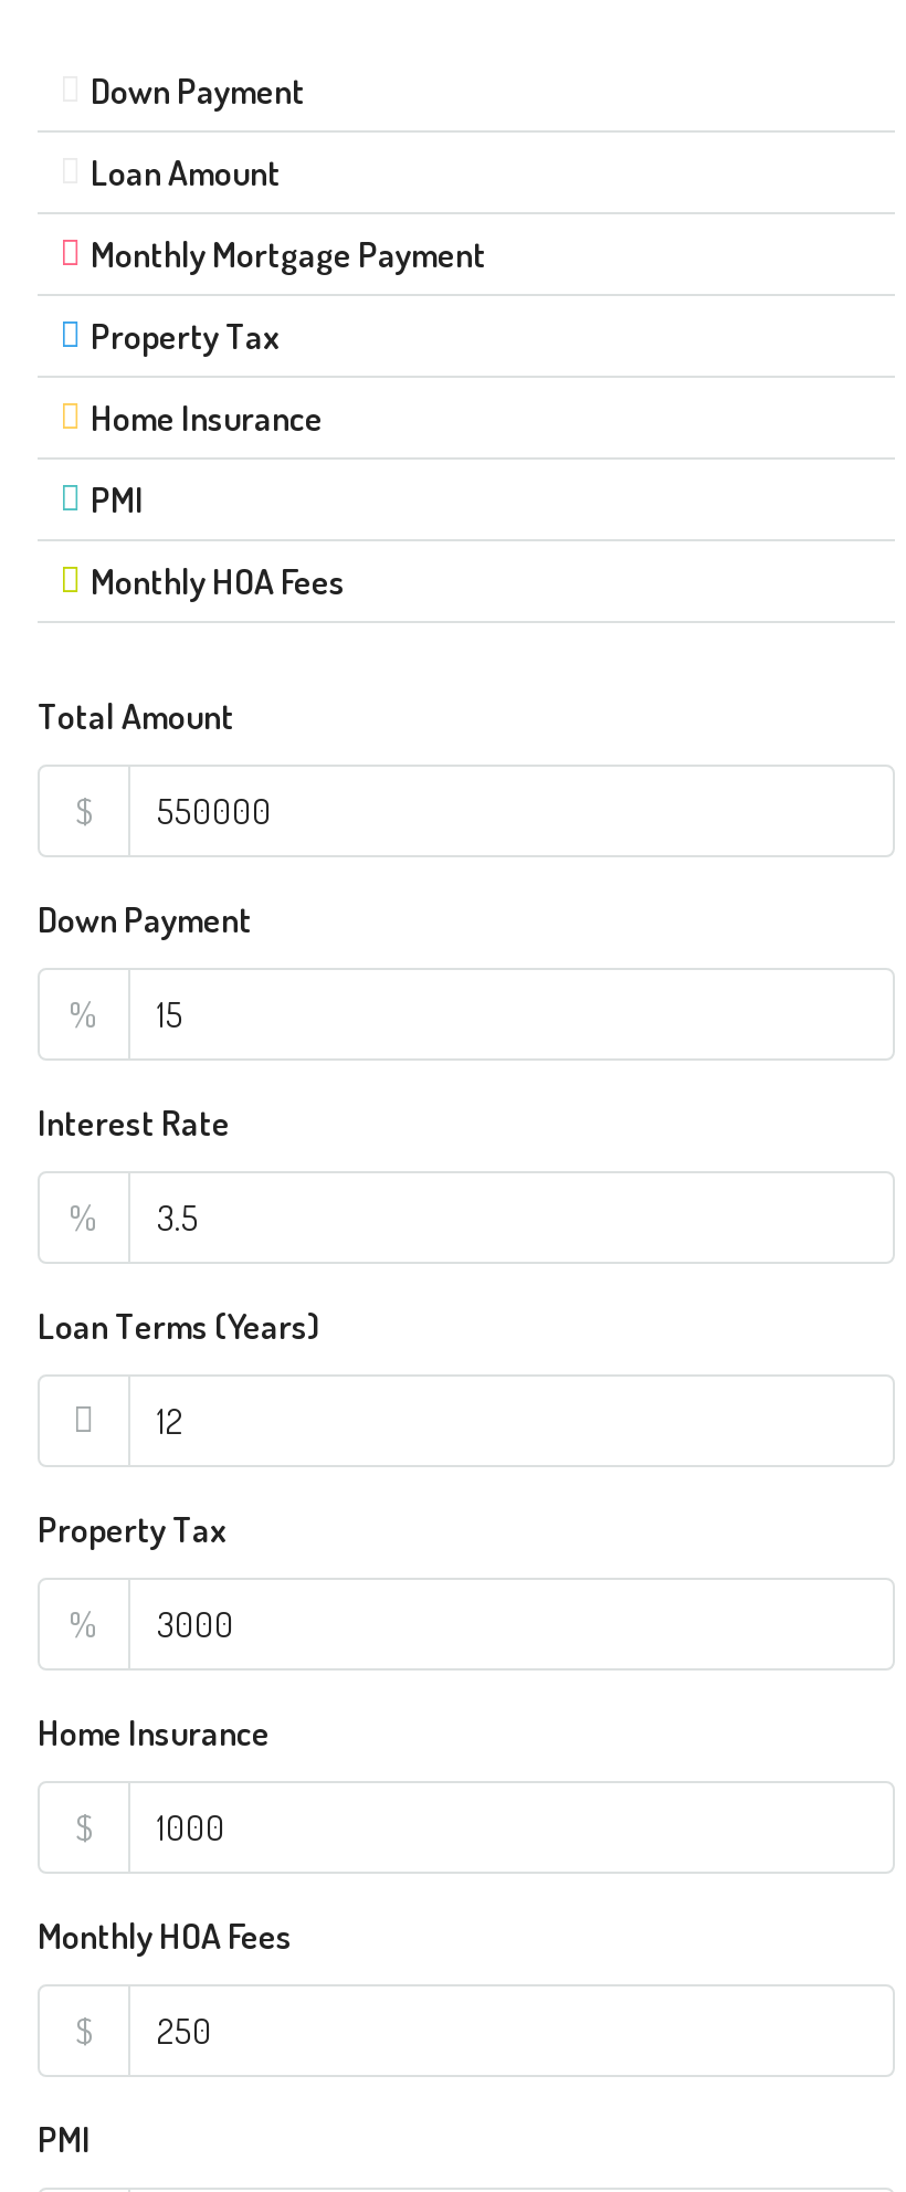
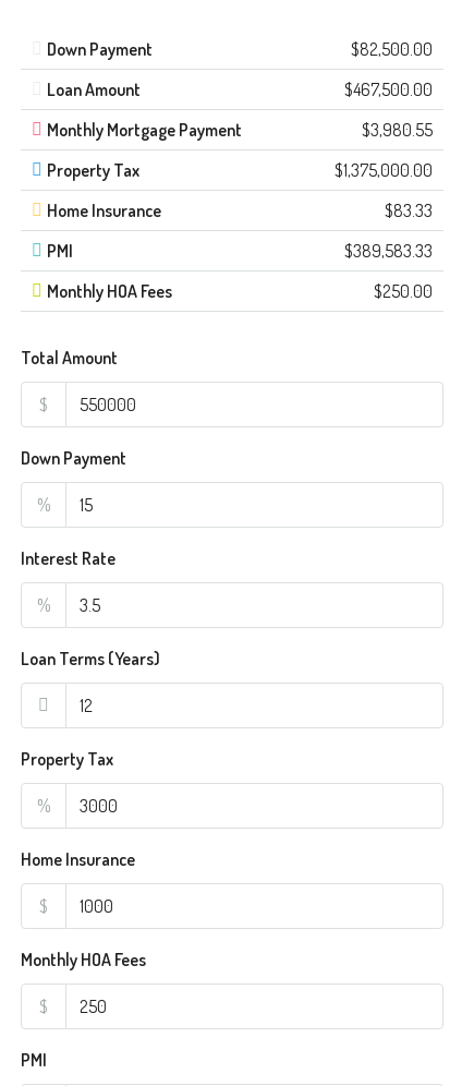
+ $82,500.00

+ $467,500.00

+ $3,980.55

+ $1,375,000.00

+ $83.33

+ $389,583.33

+ $250.00
